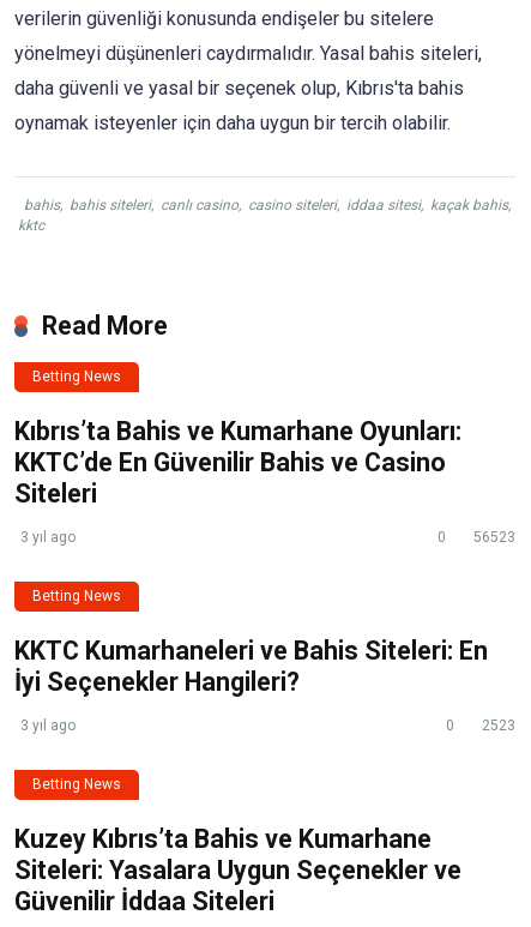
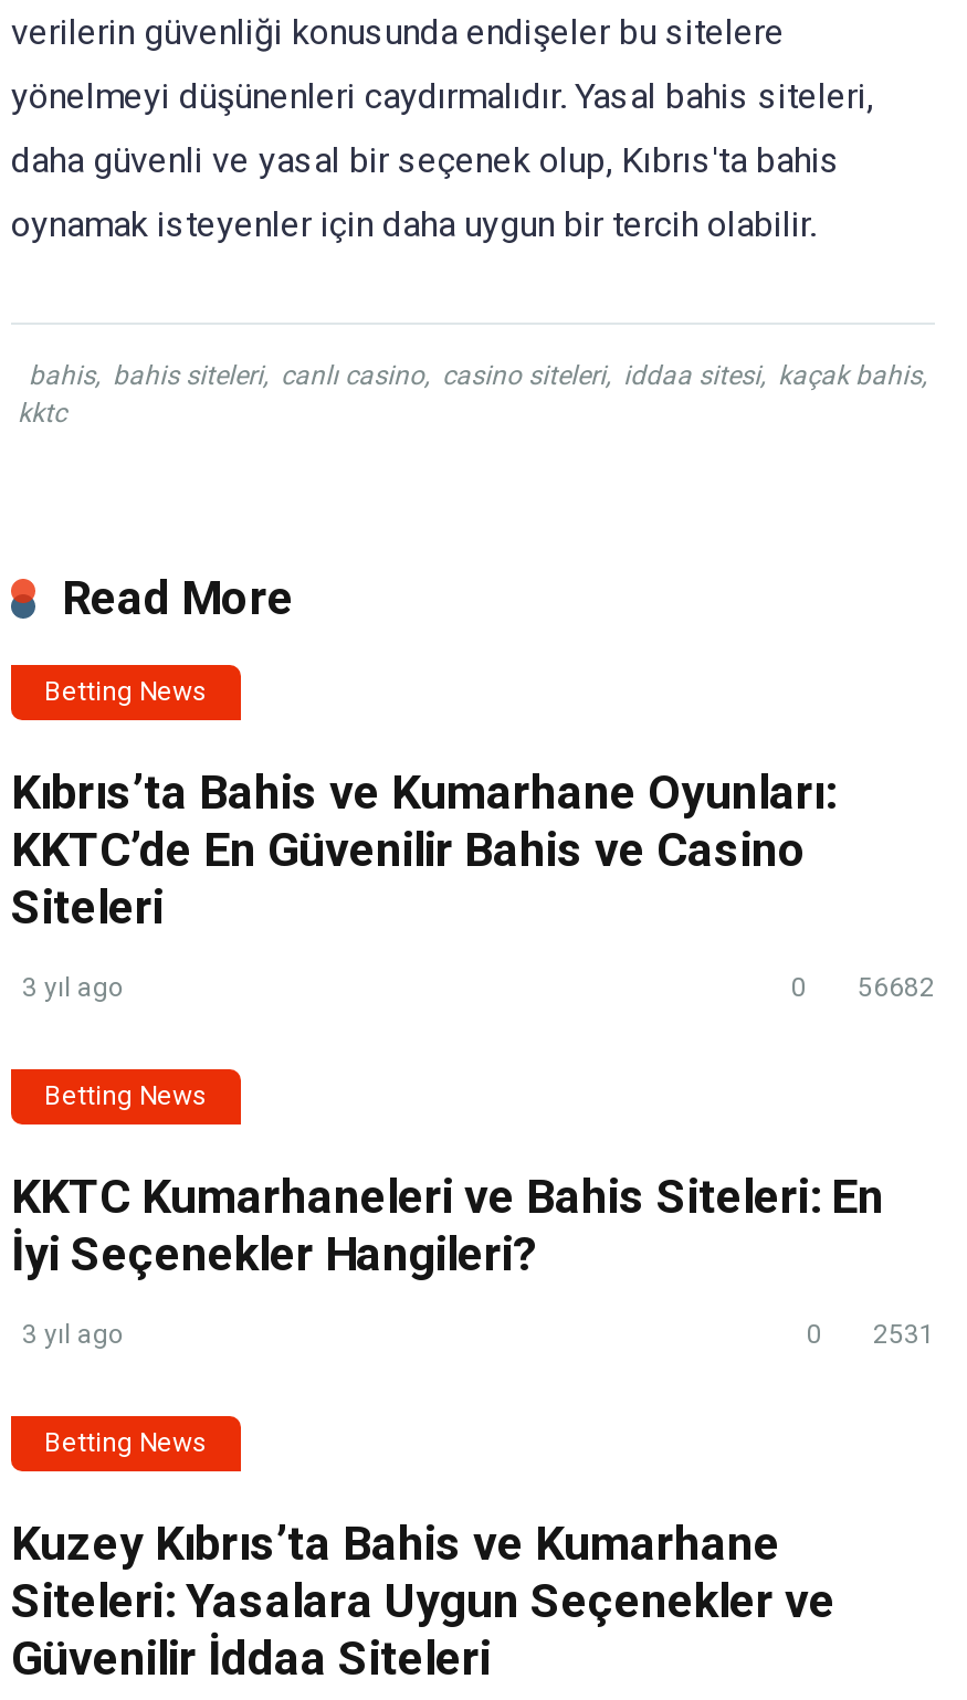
- 0 56523
+ 0 56682

- 0 2523
+ 0 2531
